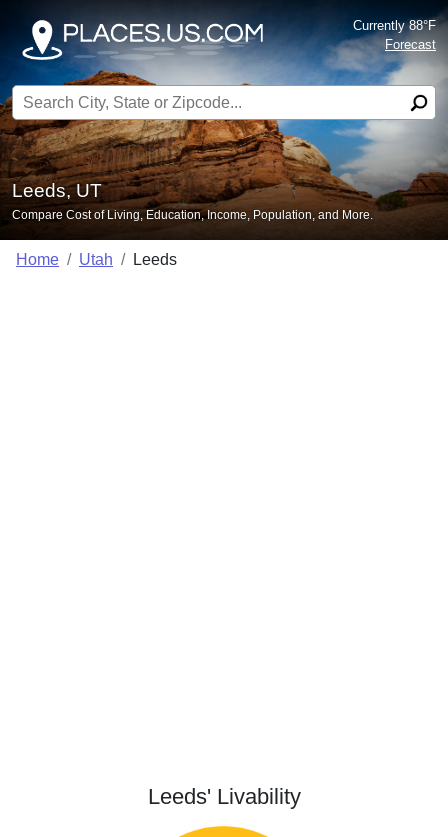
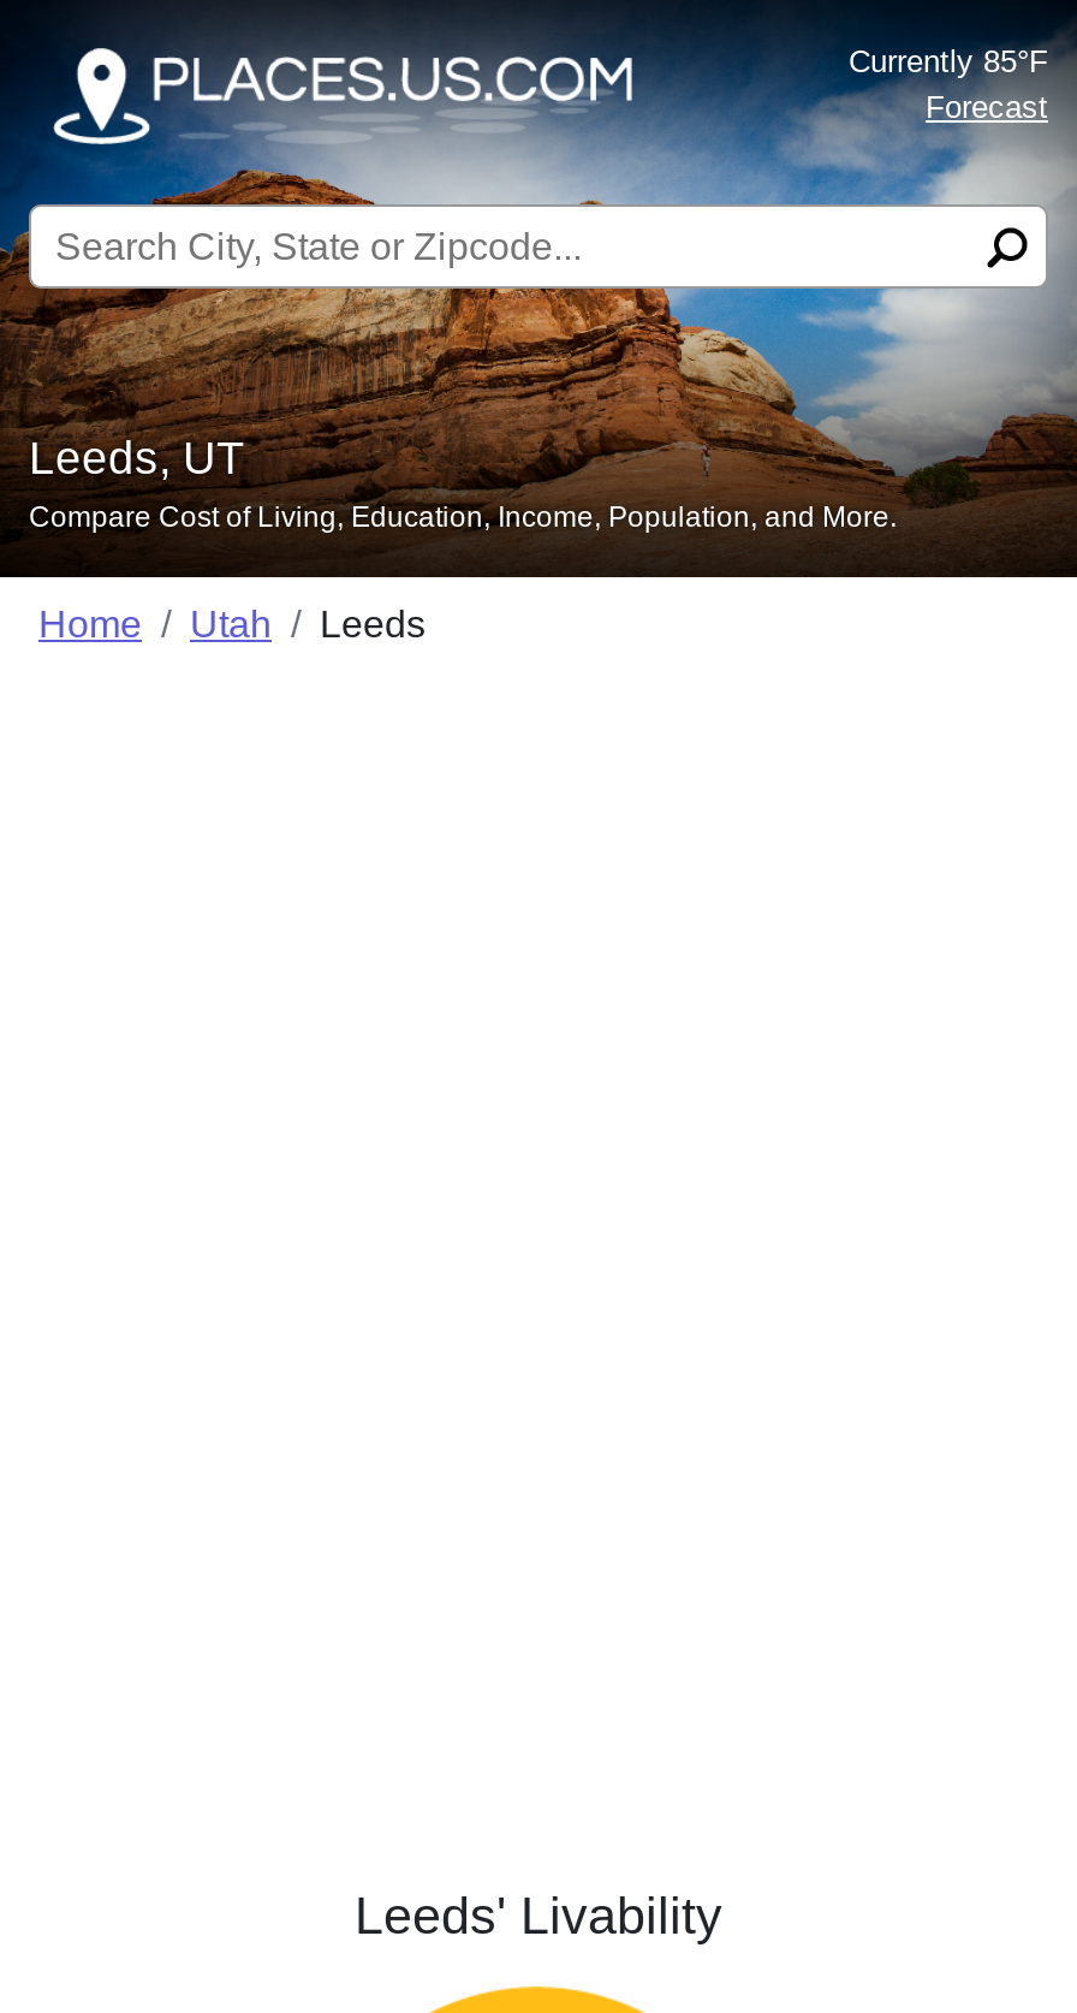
- Currently 88°F
+ Currently 85°F
